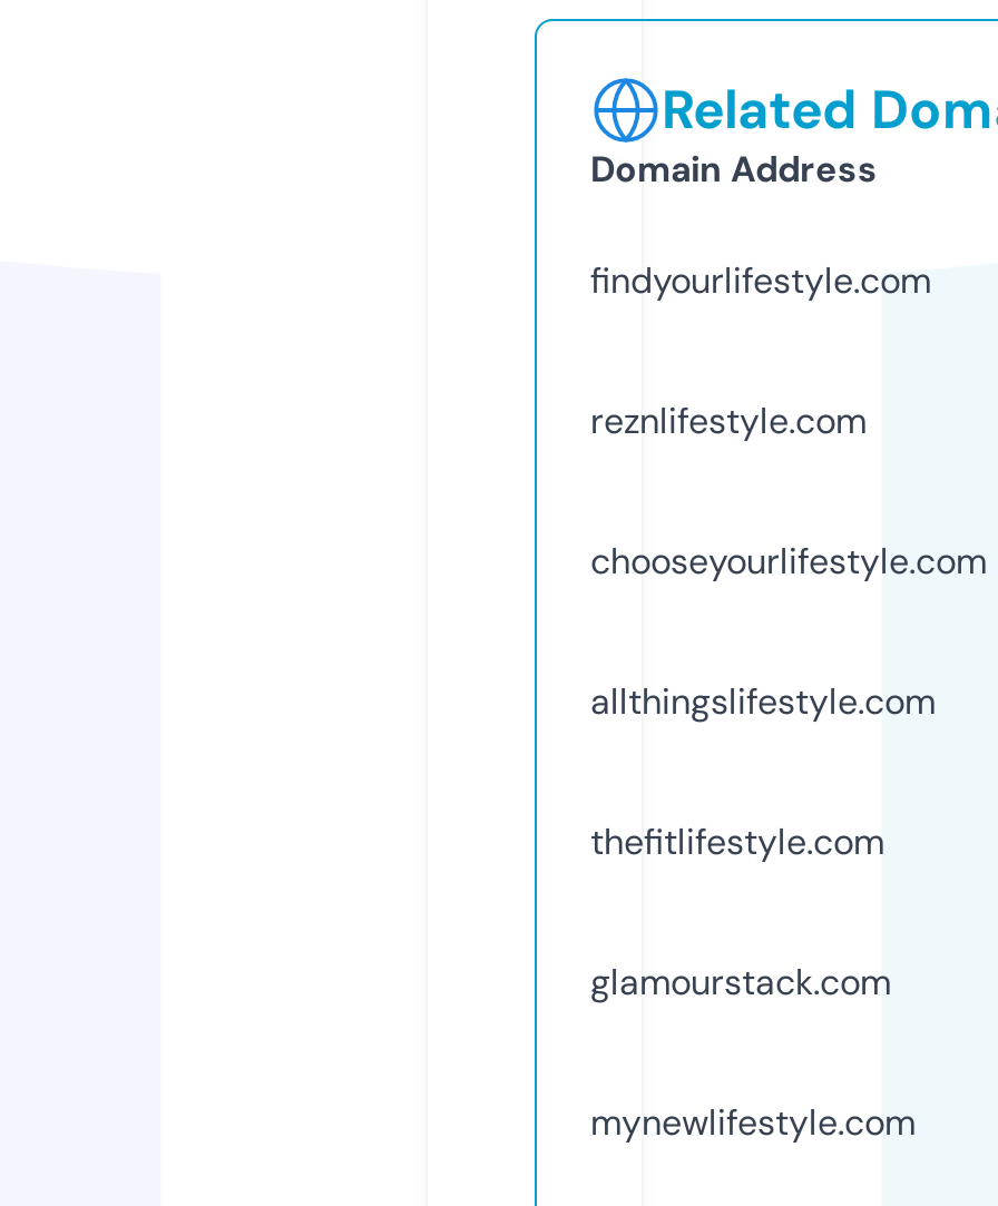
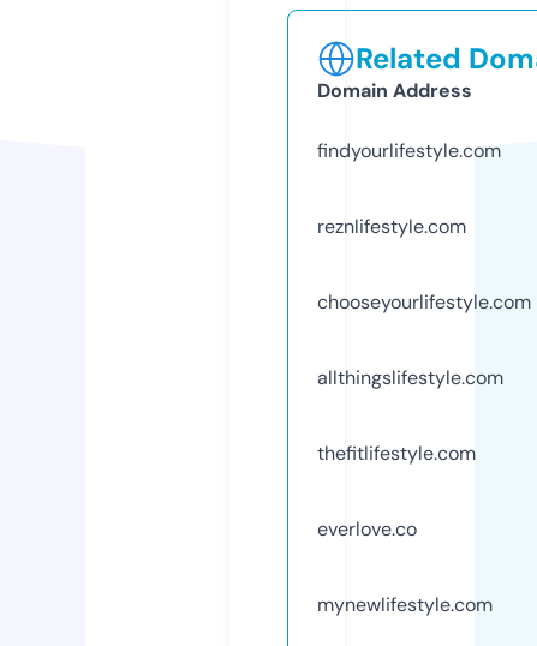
- glamourstack.com
+ everlove.co
